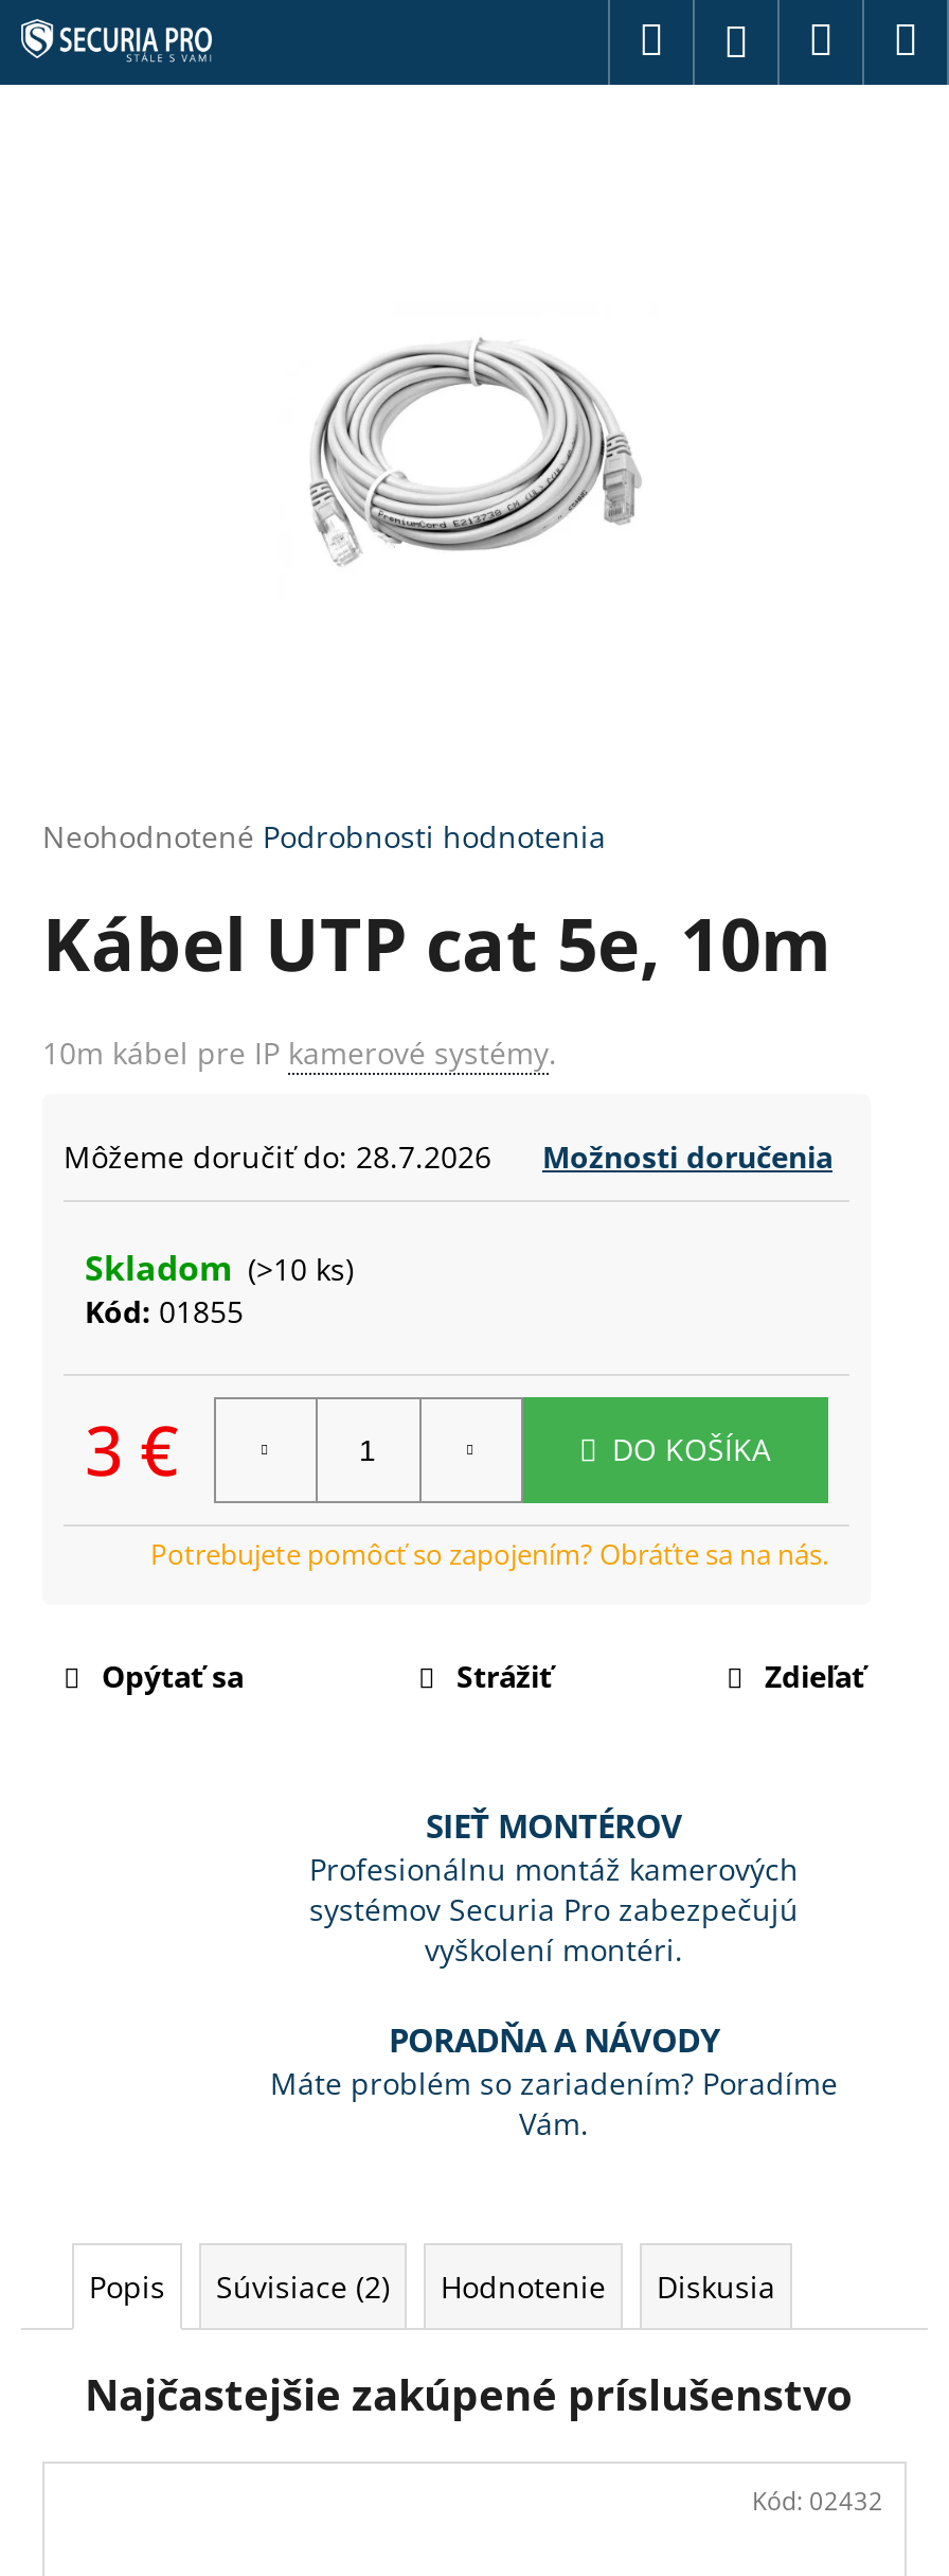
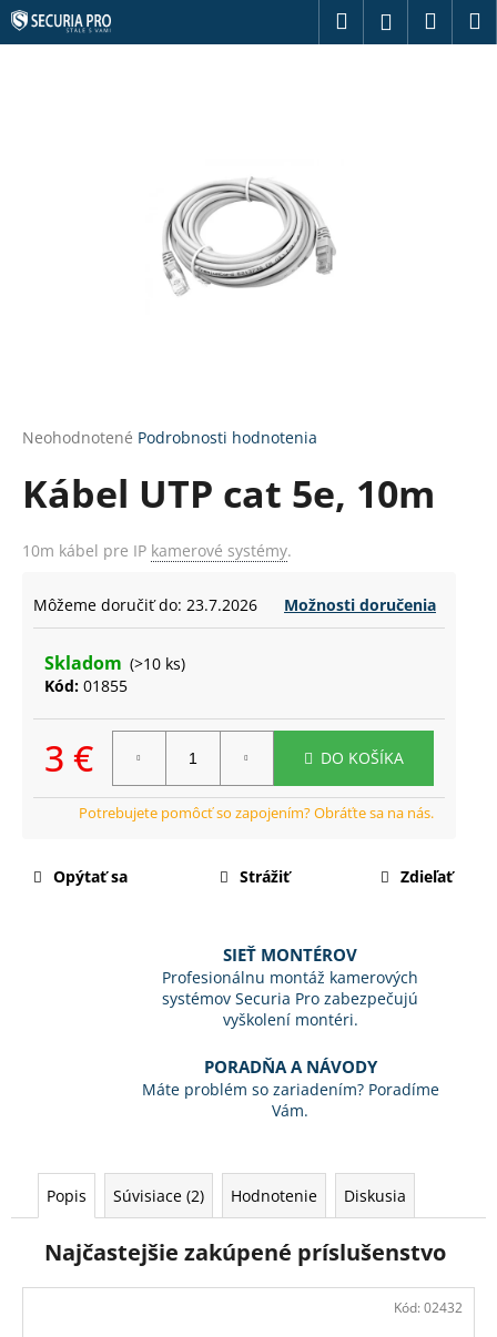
- Môžeme doručiť do: 28.7.2026
+ Môžeme doručiť do: 23.7.2026
